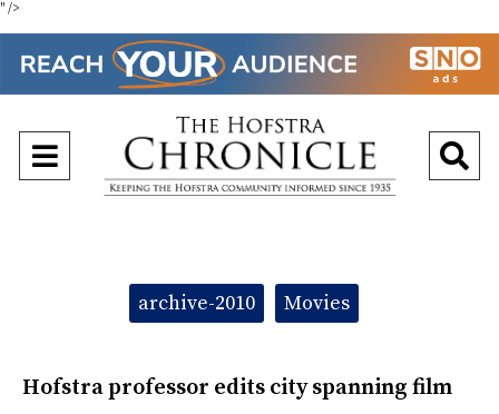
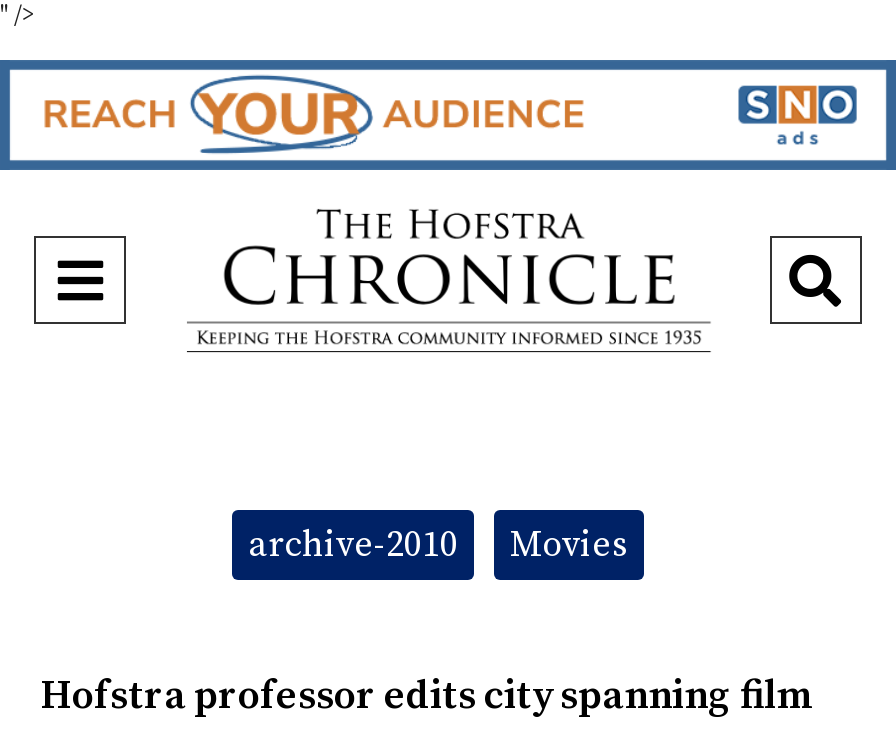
- [image]
+ [image]
